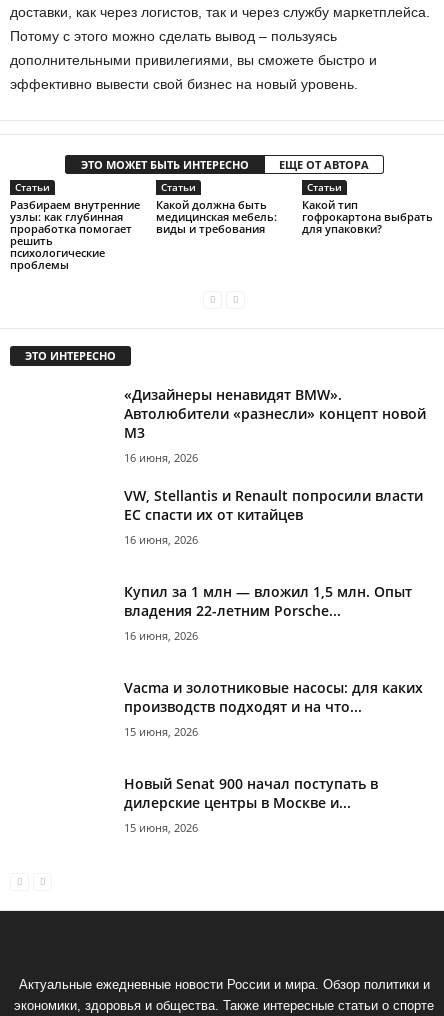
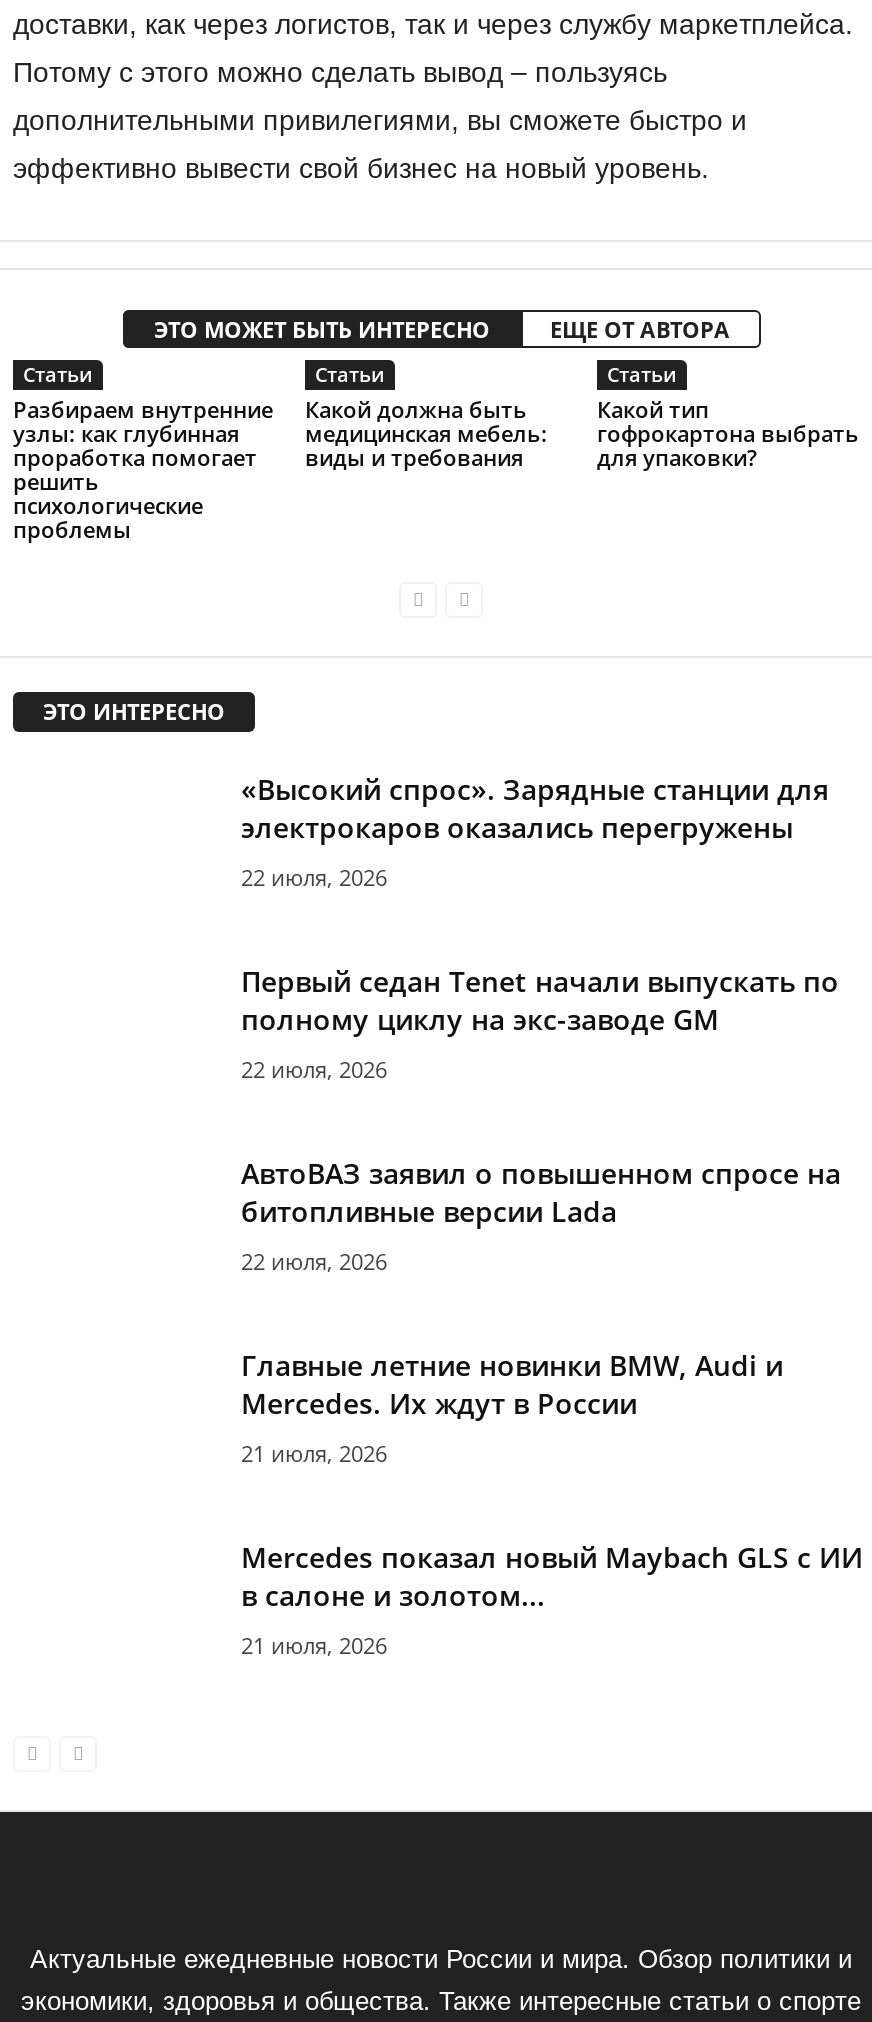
- «Дизайнеры ненавидят BMW».
- Автолюбители «разнесли» концепт новой
- M3
- 16 июня, 2026
+ «Высокий спрос». Зарядные станции для
+ электрокаров оказались перегружены
+ 22 июля, 2026

- VW, Stellantis и Renault попросили власти
- ЕС спасти их от китайцев
- 16 июня, 2026
+ Первый седан Tenet начали выпускать по
+ полному циклу на экс-заводе GM
+ 22 июля, 2026

- Купил за 1 млн — вложил 1,5 млн. Опыт
- владения 22-летним Porsche...
- 16 июня, 2026
+ АвтоВАЗ заявил о повышенном спросе на
+ битопливные версии Lada
+ 22 июля, 2026

- Vacma и золотниковые насосы: для каких
- производств подходят и на что...
- 15 июня, 2026
+ Главные летние новинки BMW, Audi и
+ Mercedes. Их ждут в России
+ 21 июля, 2026

- Новый Senat 900 начал поступать в
- дилерские центры в Москве и...
- 15 июня, 2026
+ Mercedes показал новый Maybach GLS с ИИ
+ в салоне и золотом...
+ 21 июля, 2026
